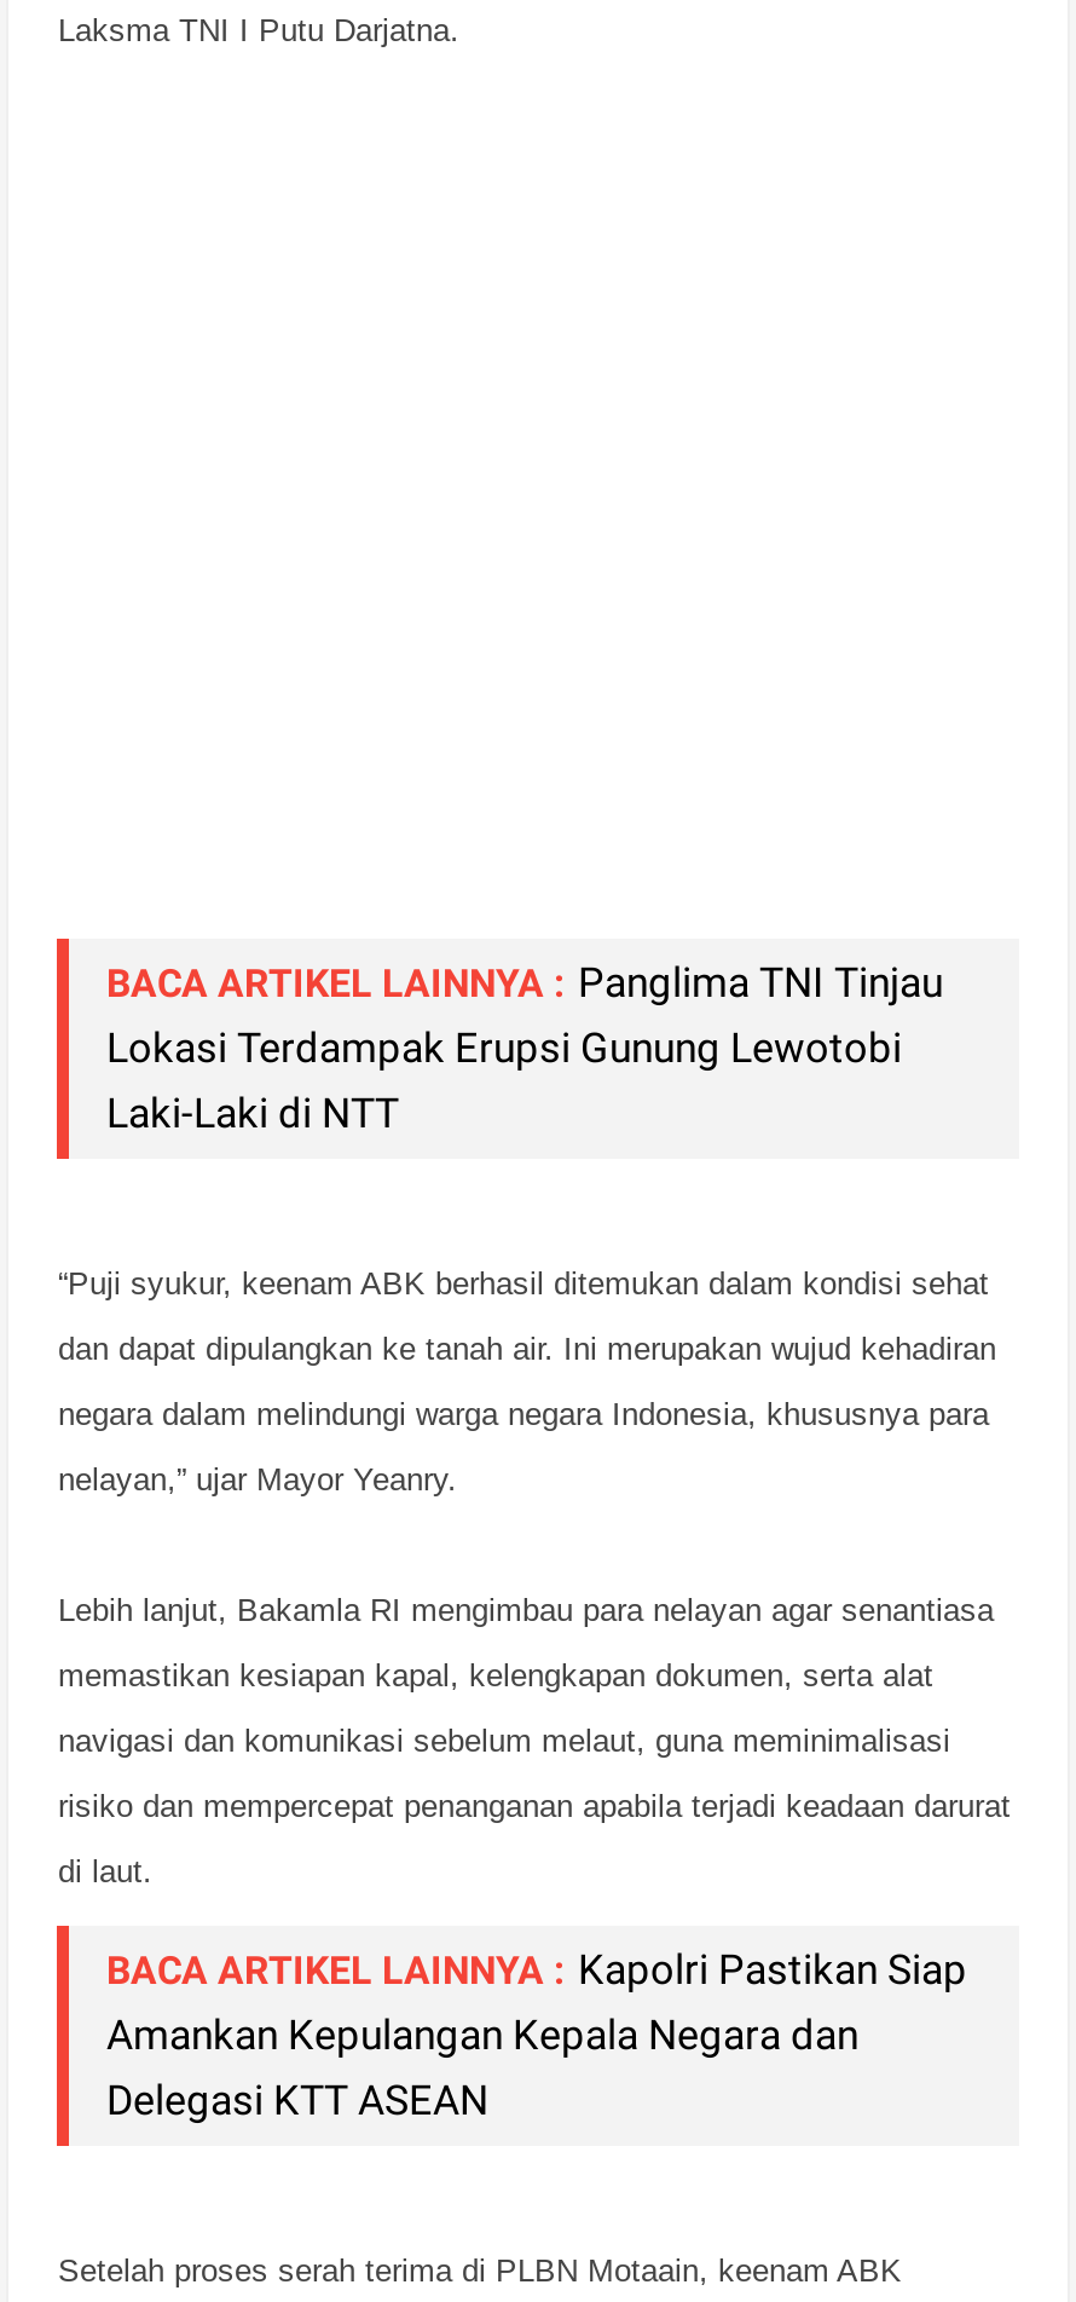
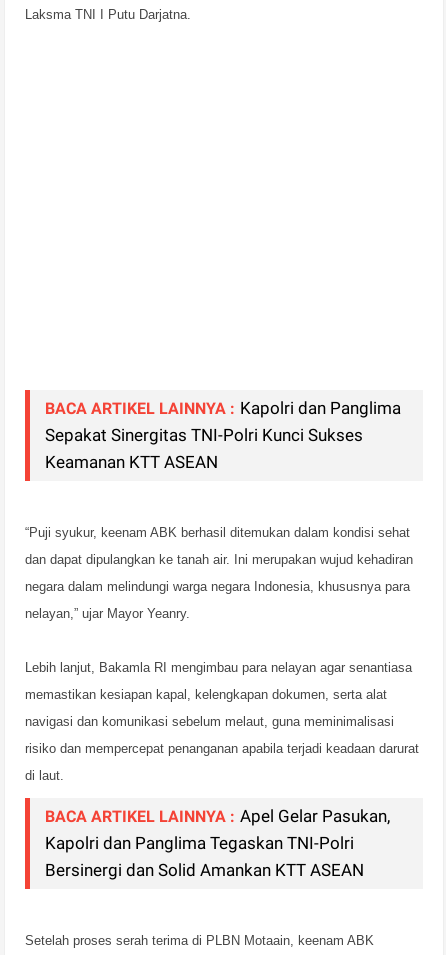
- BACA ARTIKEL LAINNYA : Panglima TNI Tinjau
- Lokasi Terdampak Erupsi Gunung Lewotobi
- Laki-Laki di NTT
+ BACA ARTIKEL LAINNYA : Kapolri dan Panglima
+ Sepakat Sinergitas TNI-Polri Kunci Sukses
+ Keamanan KTT ASEAN

- BACA ARTIKEL LAINNYA : Kapolri Pastikan Siap
- Amankan Kepulangan Kepala Negara dan
- Delegasi KTT ASEAN
+ BACA ARTIKEL LAINNYA : Apel Gelar Pasukan,
+ Kapolri dan Panglima Tegaskan TNI-Polri
+ Bersinergi dan Solid Amankan KTT ASEAN
